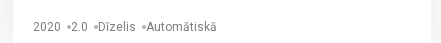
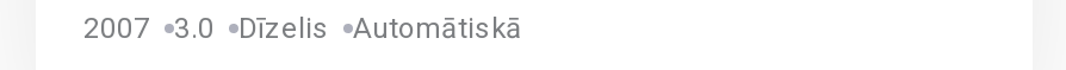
- 2020
- 2.0
+ 2007
+ 3.0
